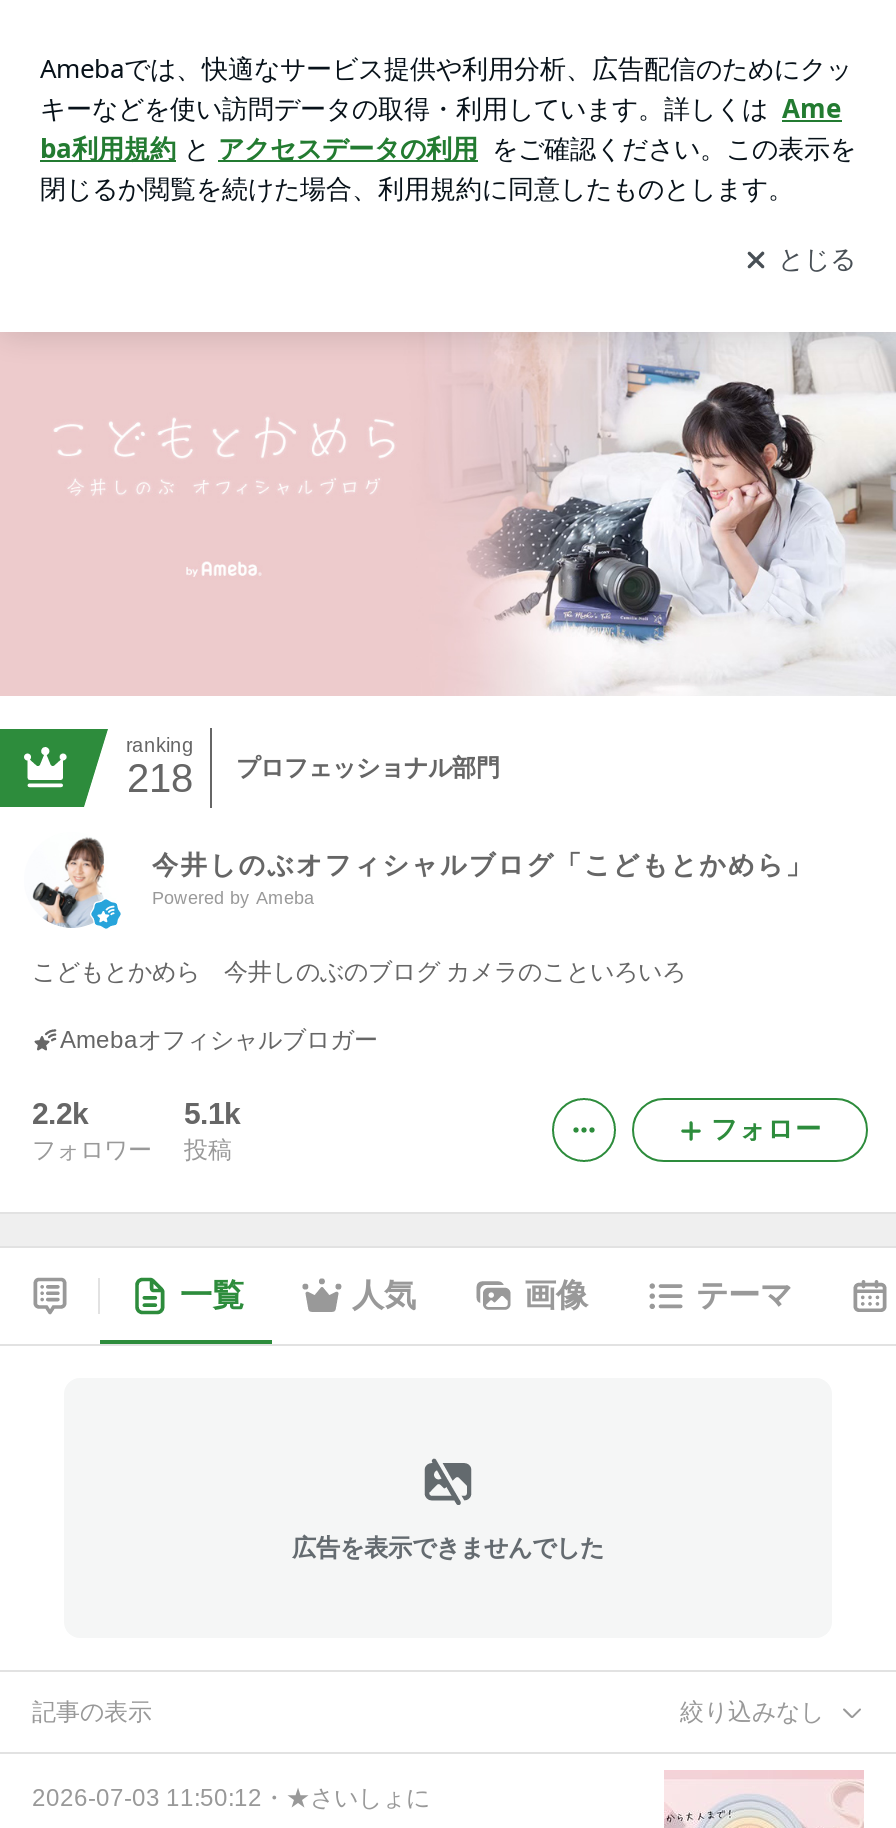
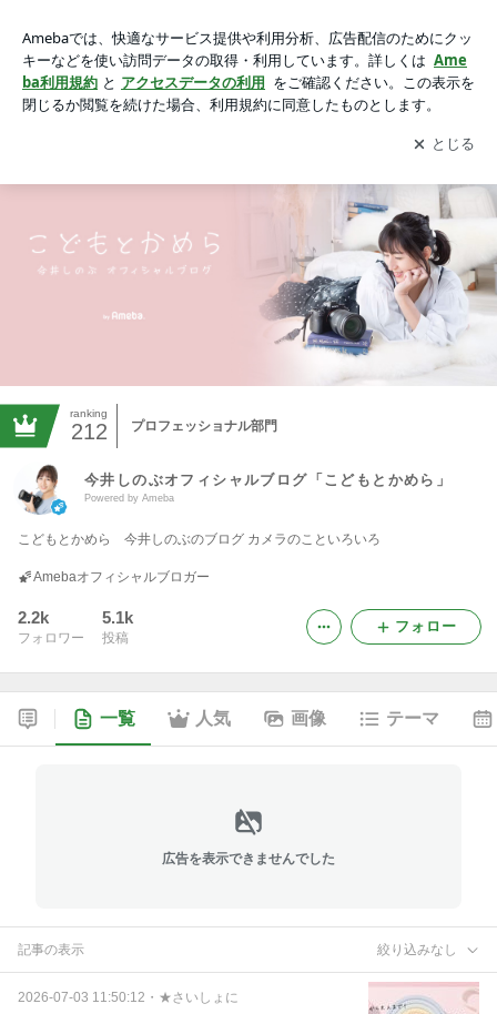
- 218 プロフェッショナル部門
+ 212 プロフェッショナル部門
